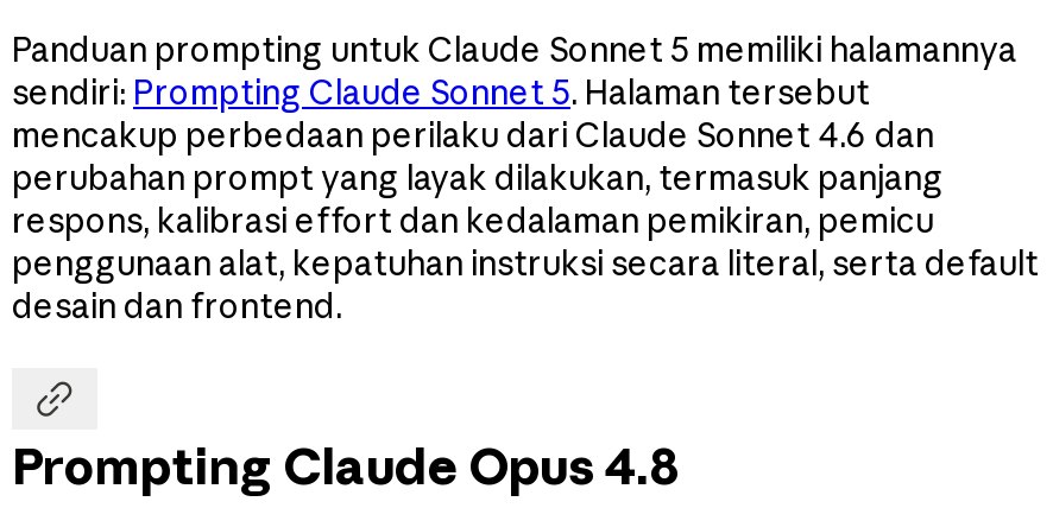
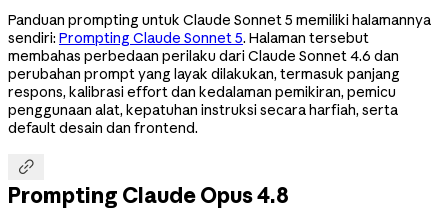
- mencakup perbedaan perilaku dari Claude Sonnet 4.6 dan
+ membahas perbedaan perilaku dari Claude Sonnet 4.6 dan

- penggunaan alat, kepatuhan instruksi secara literal, serta default
- desain dan frontend.
+ penggunaan alat, kepatuhan instruksi secara harfiah, serta
+ default desain dan frontend.
